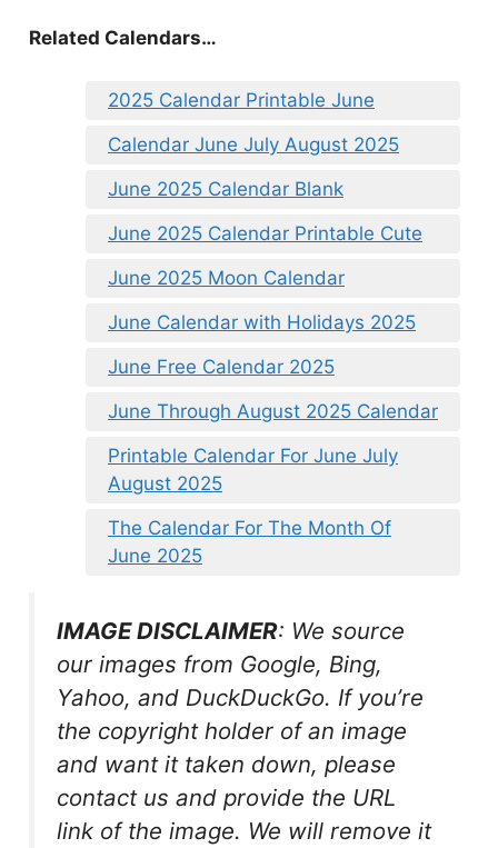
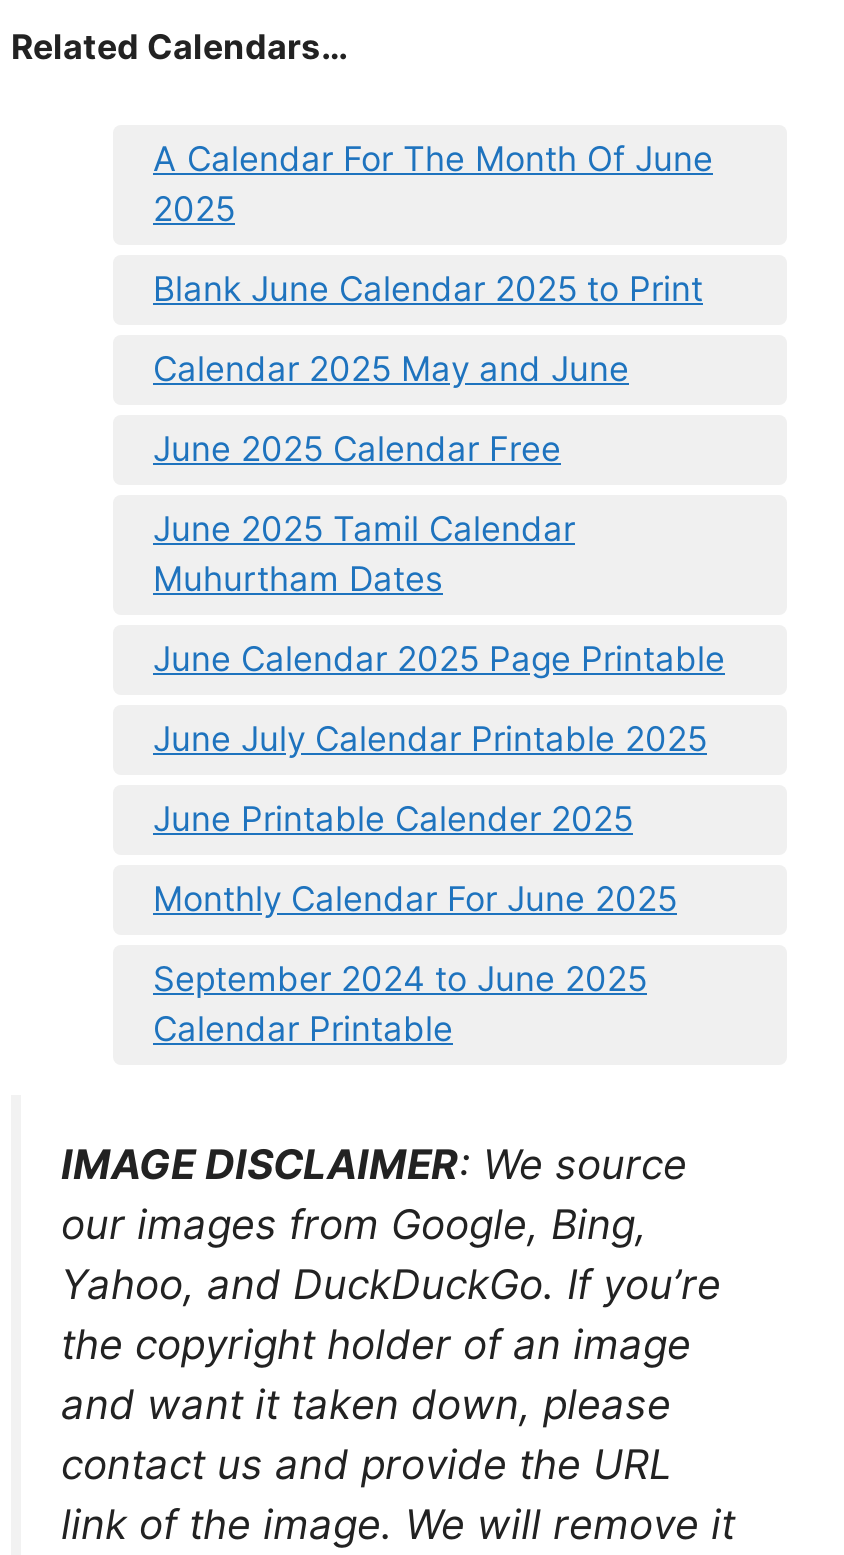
- 2025 Calendar Printable June
+ A Calendar For The Month Of June
+ 2025

- Calendar June July August 2025
+ Blank June Calendar 2025 to Print

- June 2025 Calendar Blank
+ Calendar 2025 May and June

- June 2025 Calendar Printable Cute
+ June 2025 Calendar Free

- June 2025 Moon Calendar
+ June 2025 Tamil Calendar
+ Muhurtham Dates

- June Calendar with Holidays 2025
+ June Calendar 2025 Page Printable

- June Free Calendar 2025
+ June July Calendar Printable 2025

- June Through August 2025 Calendar
+ June Printable Calender 2025

- Printable Calendar For June July
- August 2025
+ Monthly Calendar For June 2025

- The Calendar For The Month Of
- June 2025
+ September 2024 to June 2025
+ Calendar Printable
